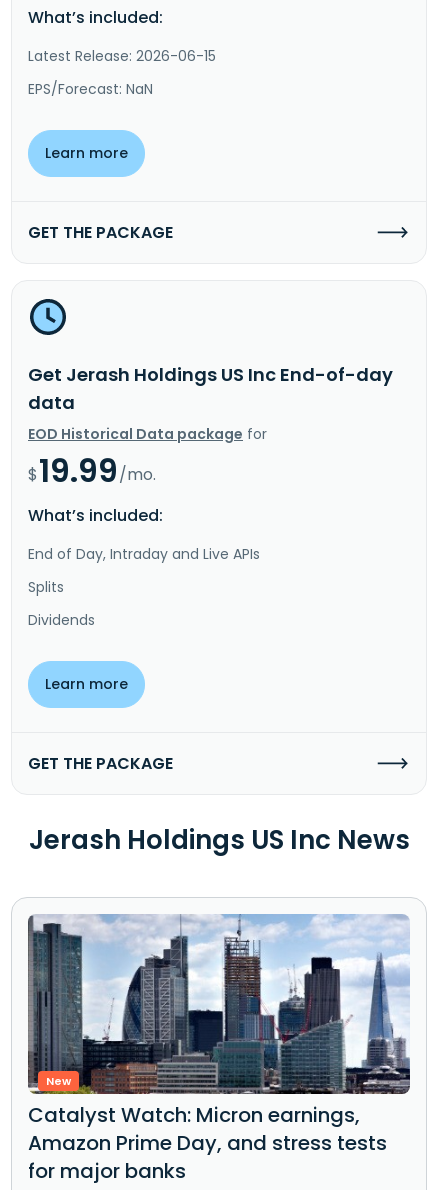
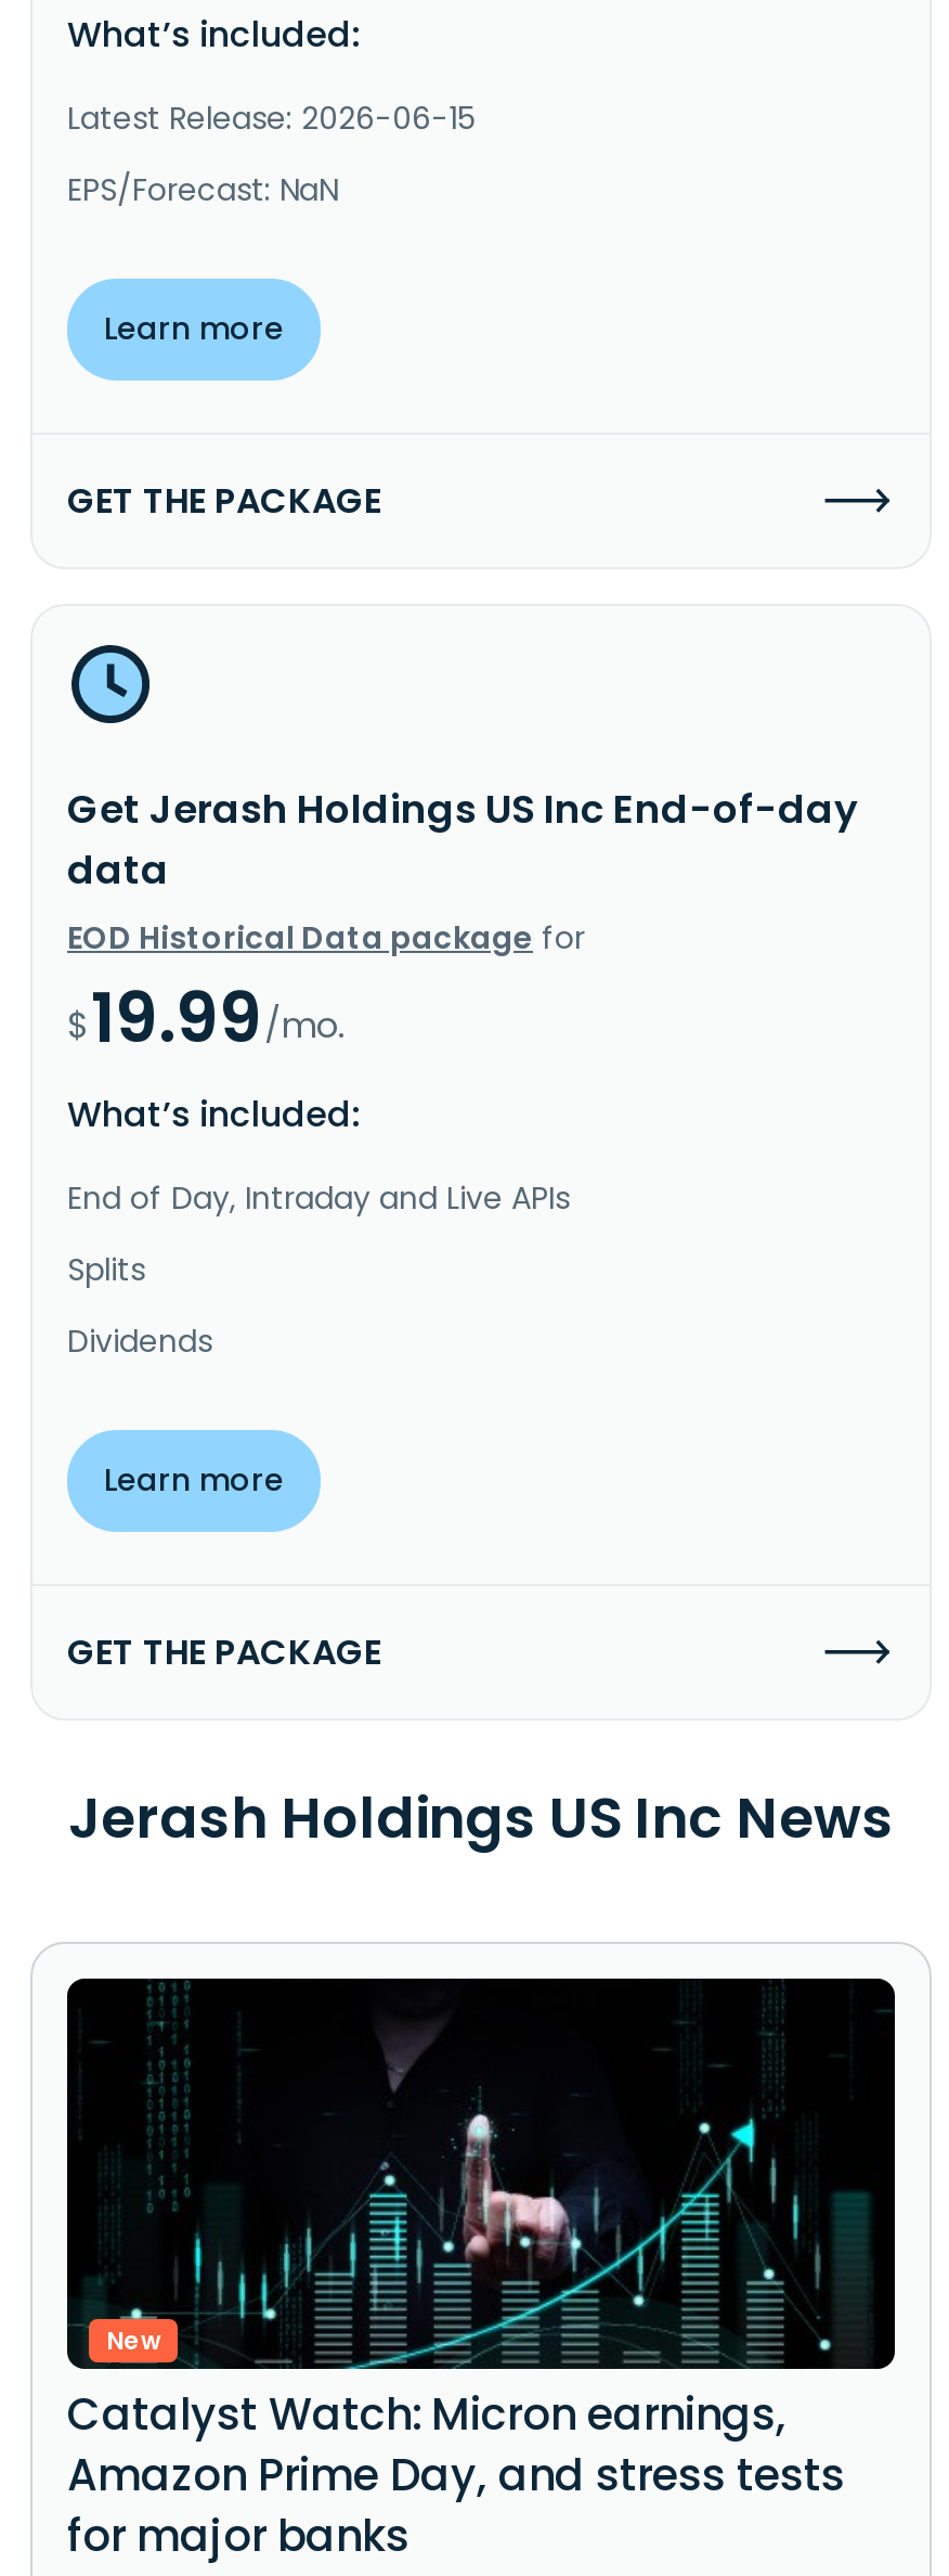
- [image]
+ [image]
